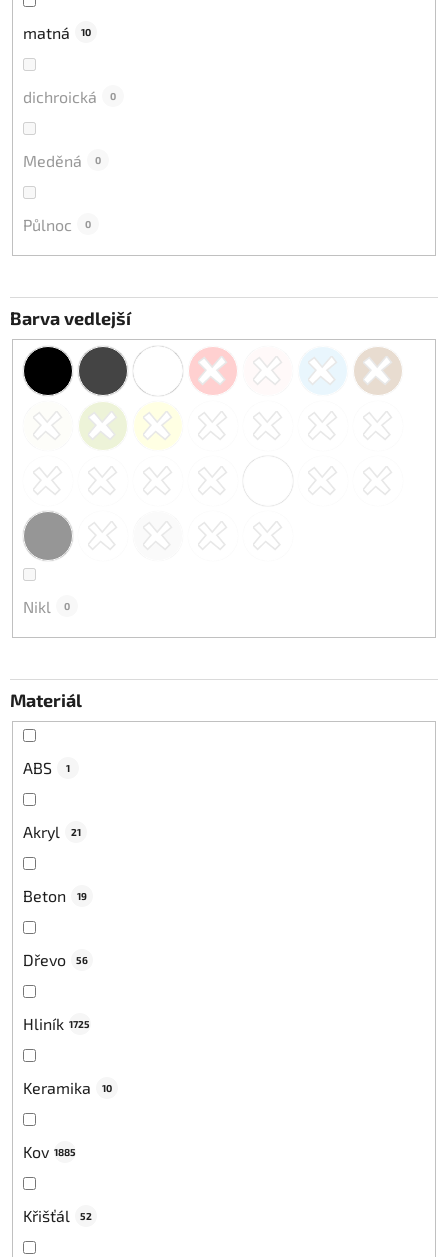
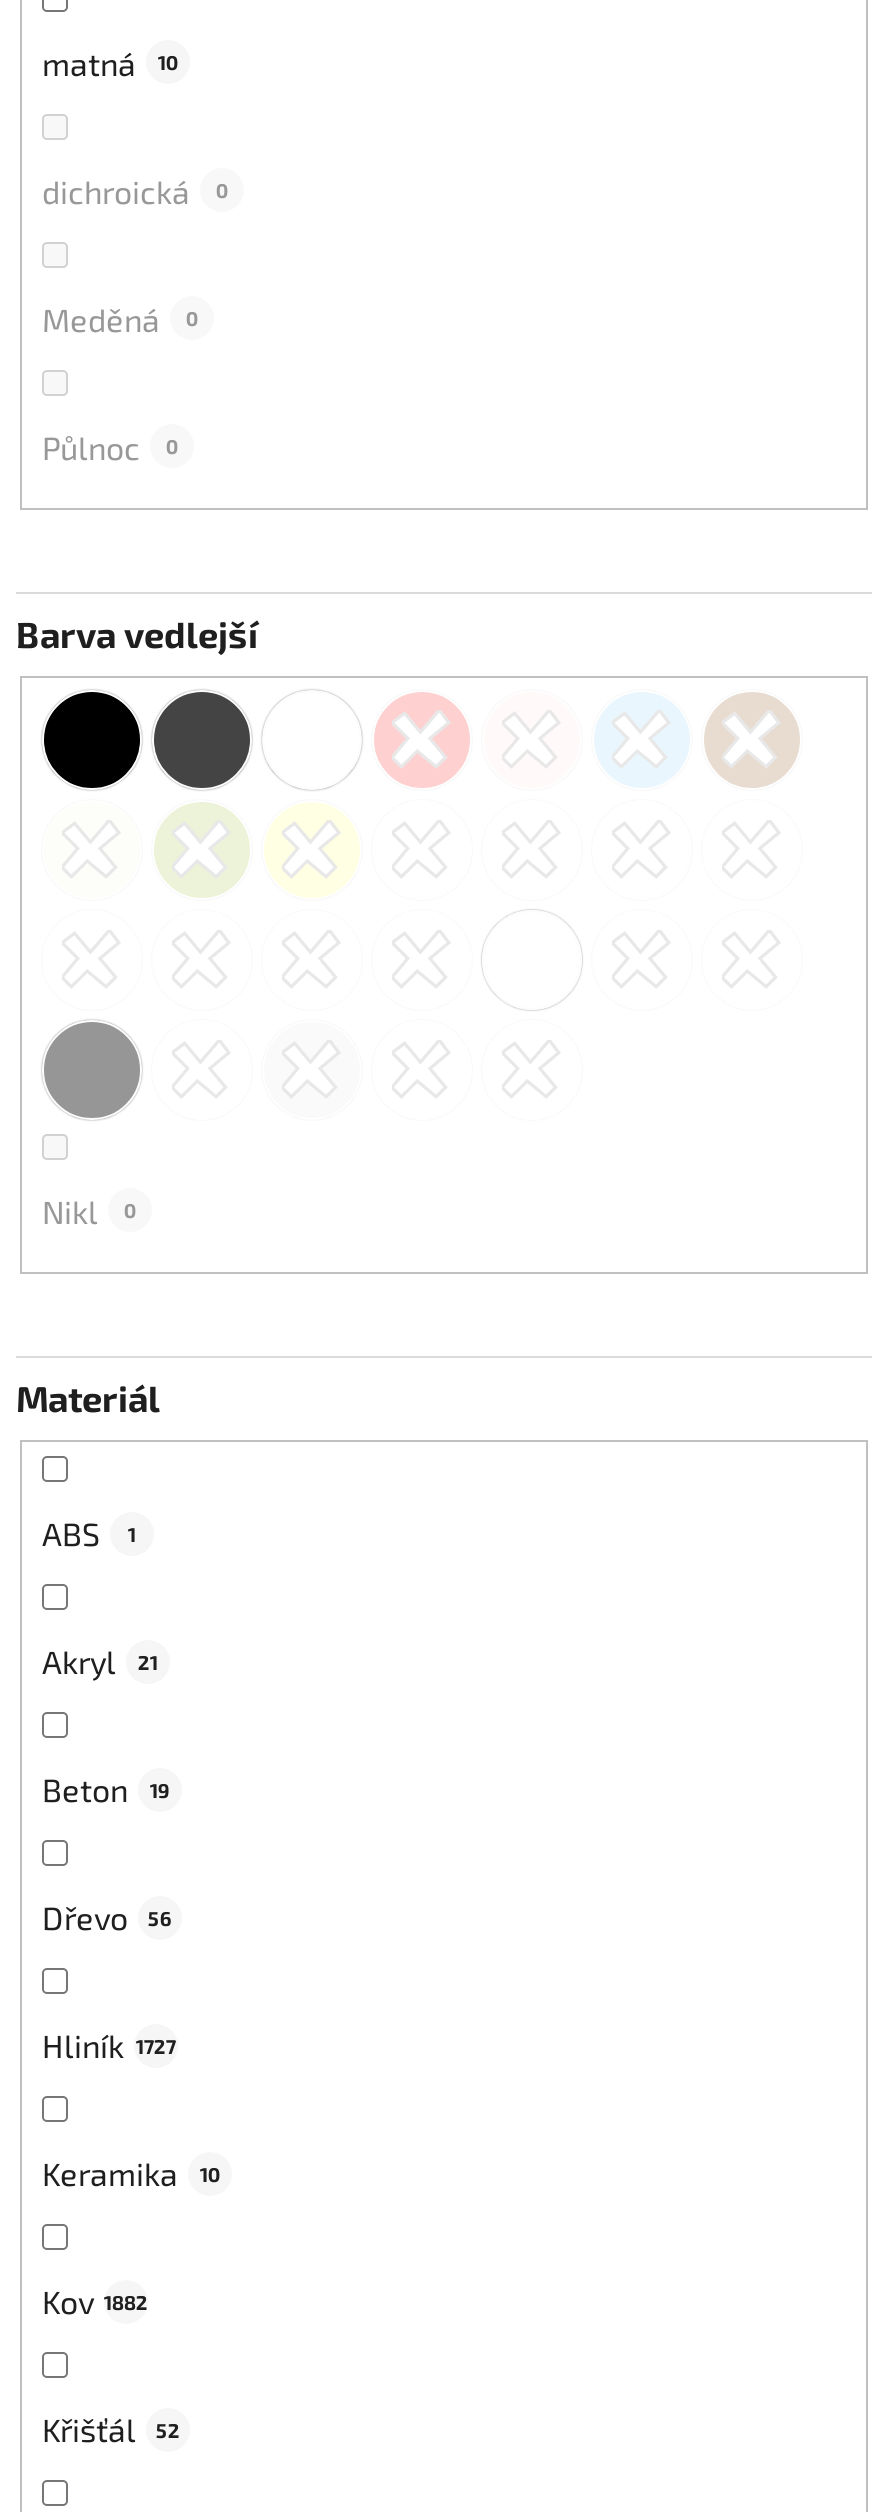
- Hliník 1725
+ Hliník 1727

- Kov 1885
+ Kov 1882
